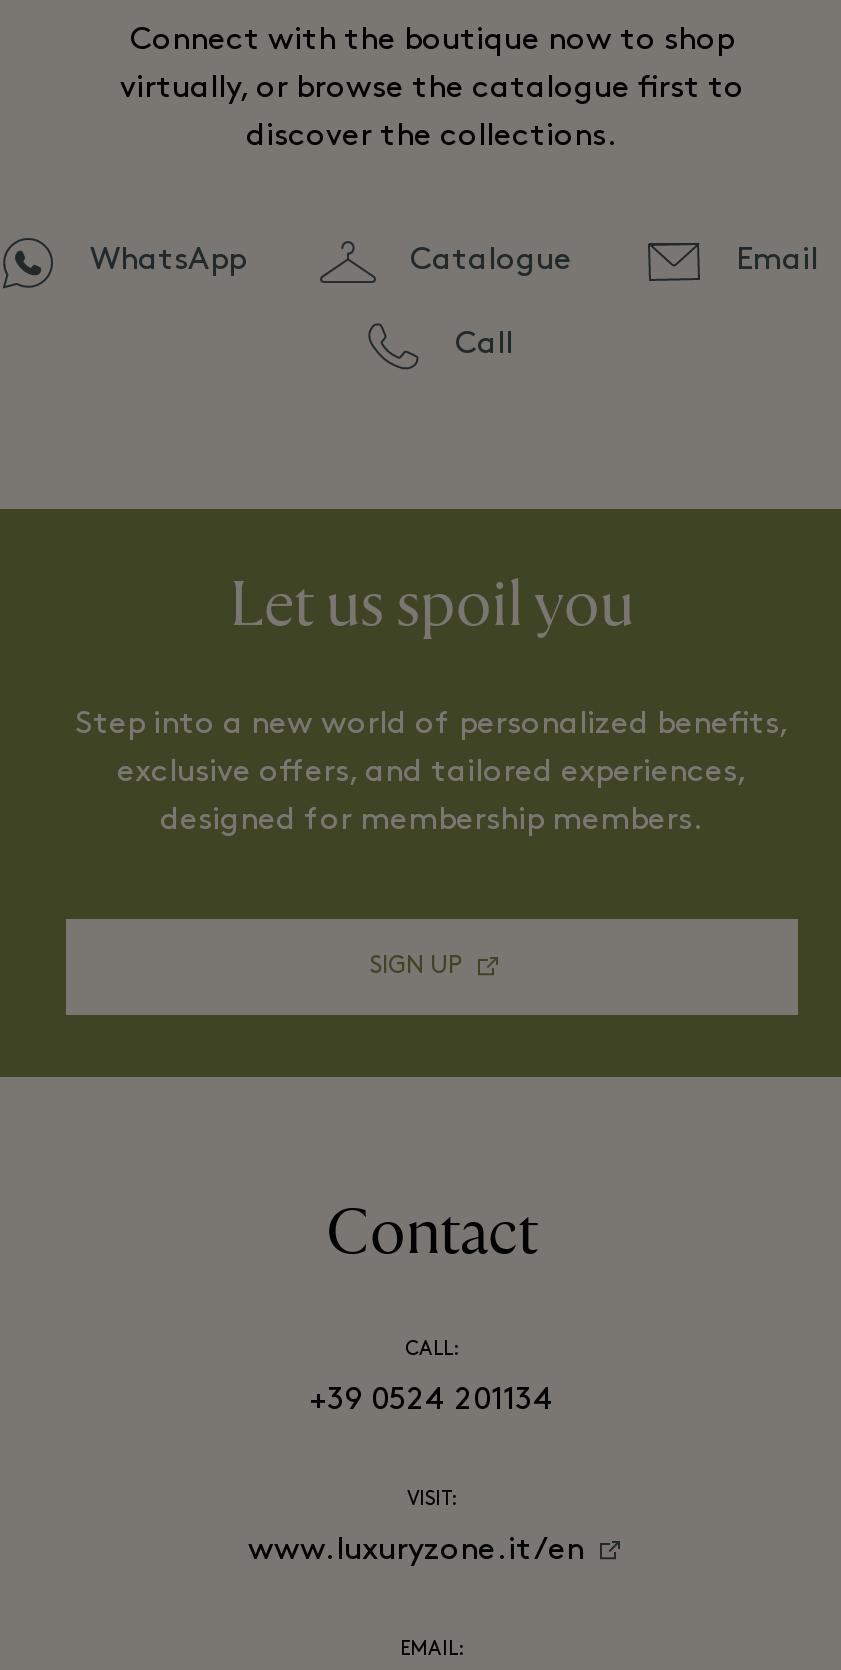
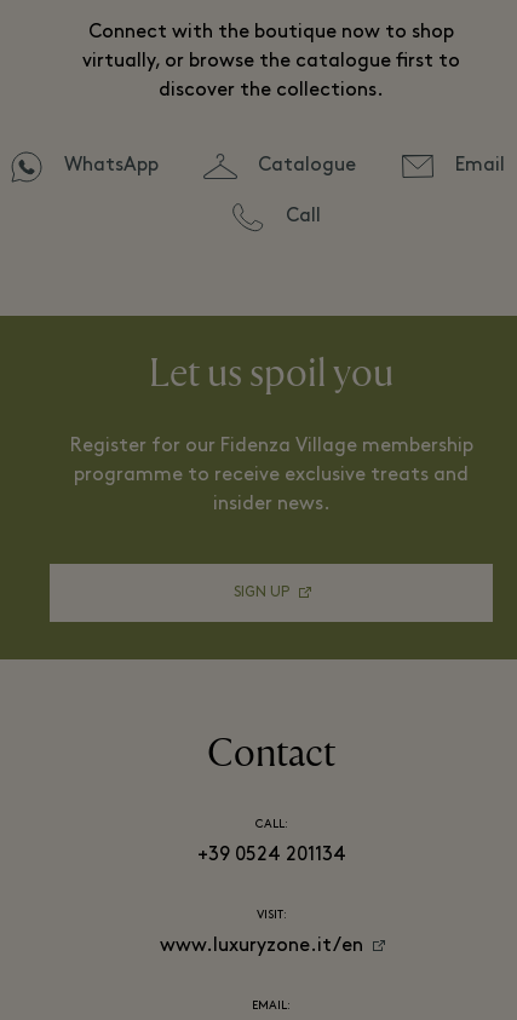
- Step into a new world of personalized benefits,
+ Register for our Fidenza Village membership

- exclusive offers, and tailored experiences,
+ programme to receive exclusive treats and

- designed for membership members.
+ insider news.
